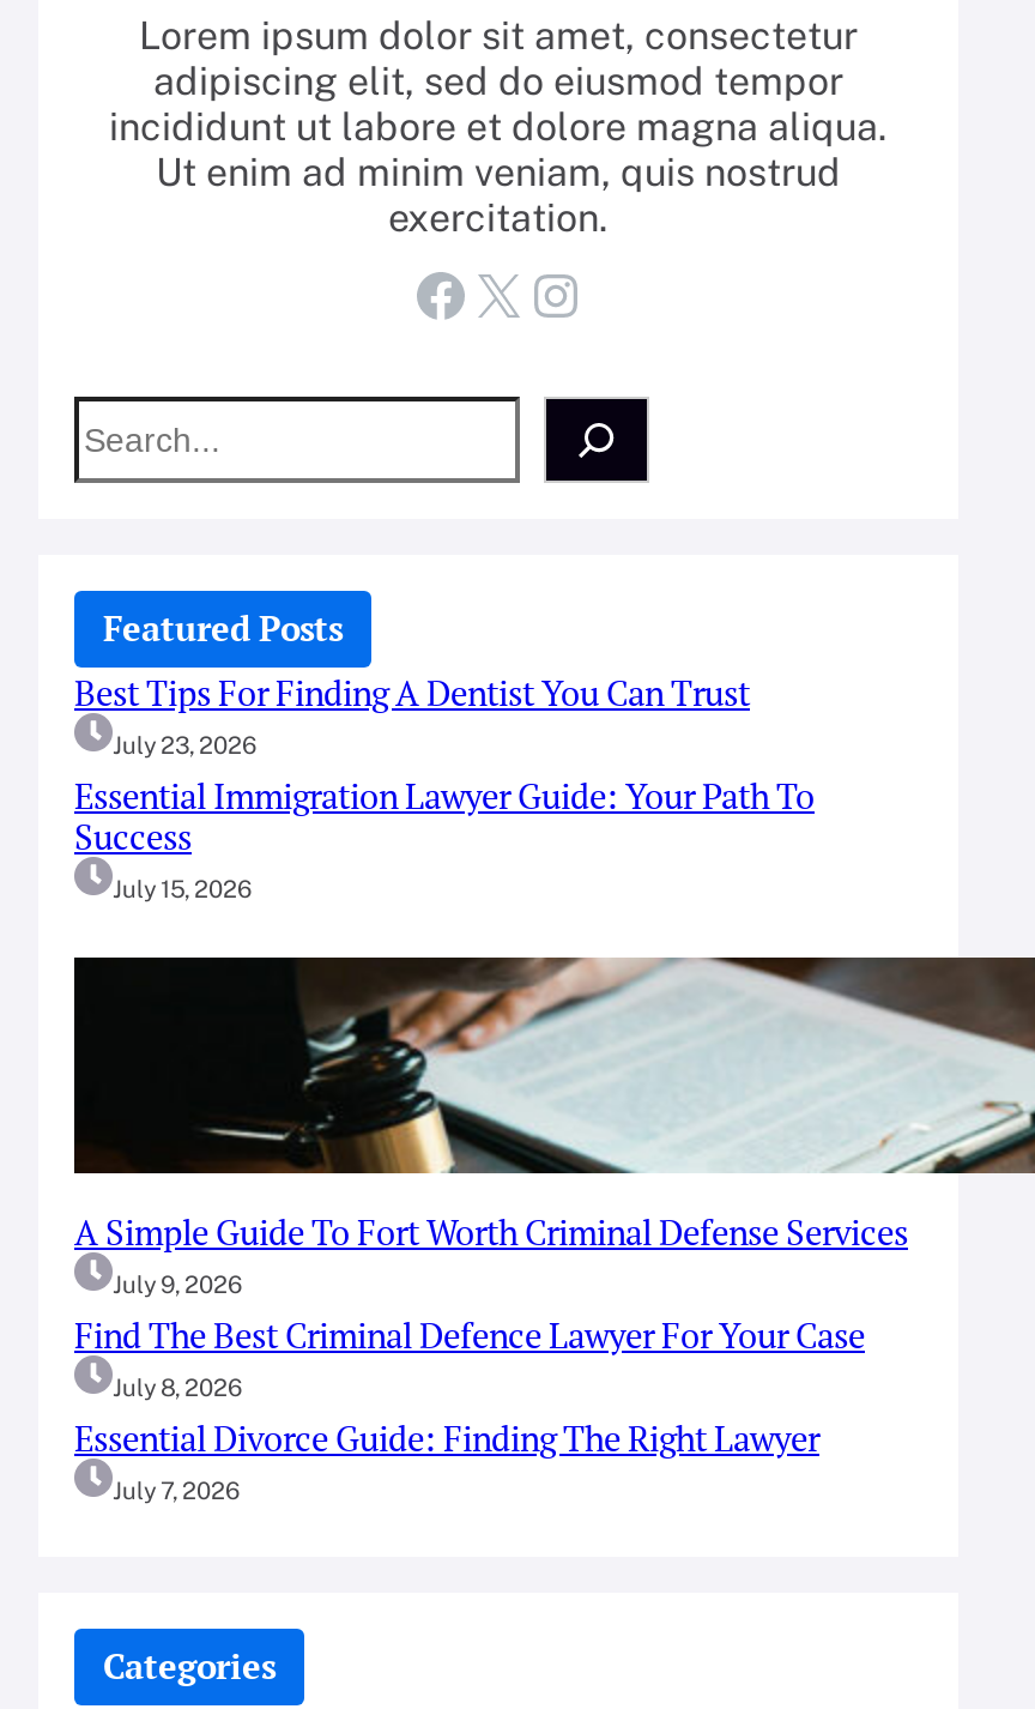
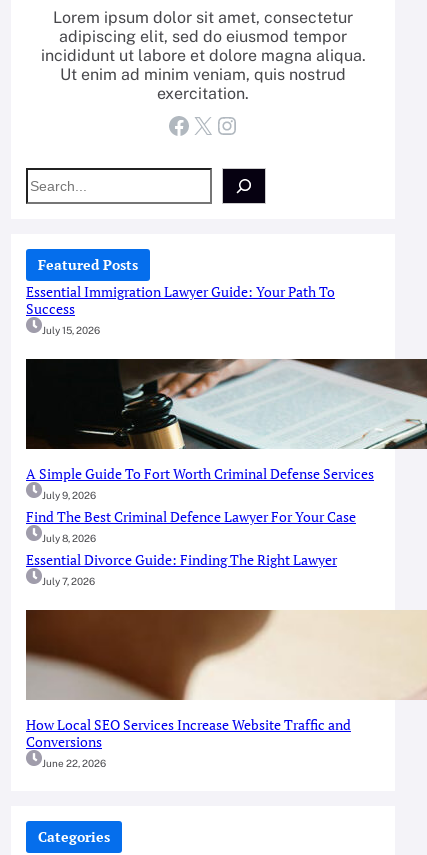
- Best Tips For Finding A Dentist You Can Trust
- July 23, 2026

moved up: [image] | Essential Immigration Lawyer Guide: Your Path To | Success | ... | Essential Divorce Guide: Finding The Right Lawyer | July 7, 2026

+ [image]
+ How Local SEO Services Increase Website Traffic and
+ Conversions
+ June 22, 2026
